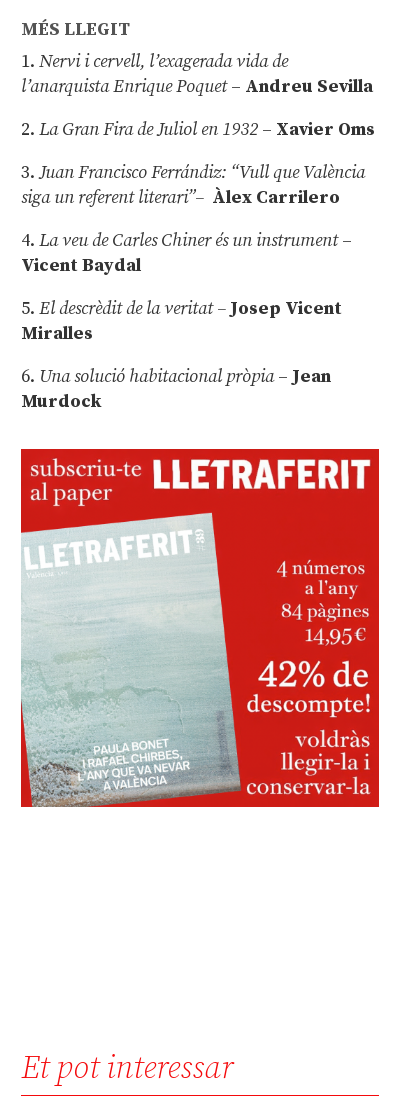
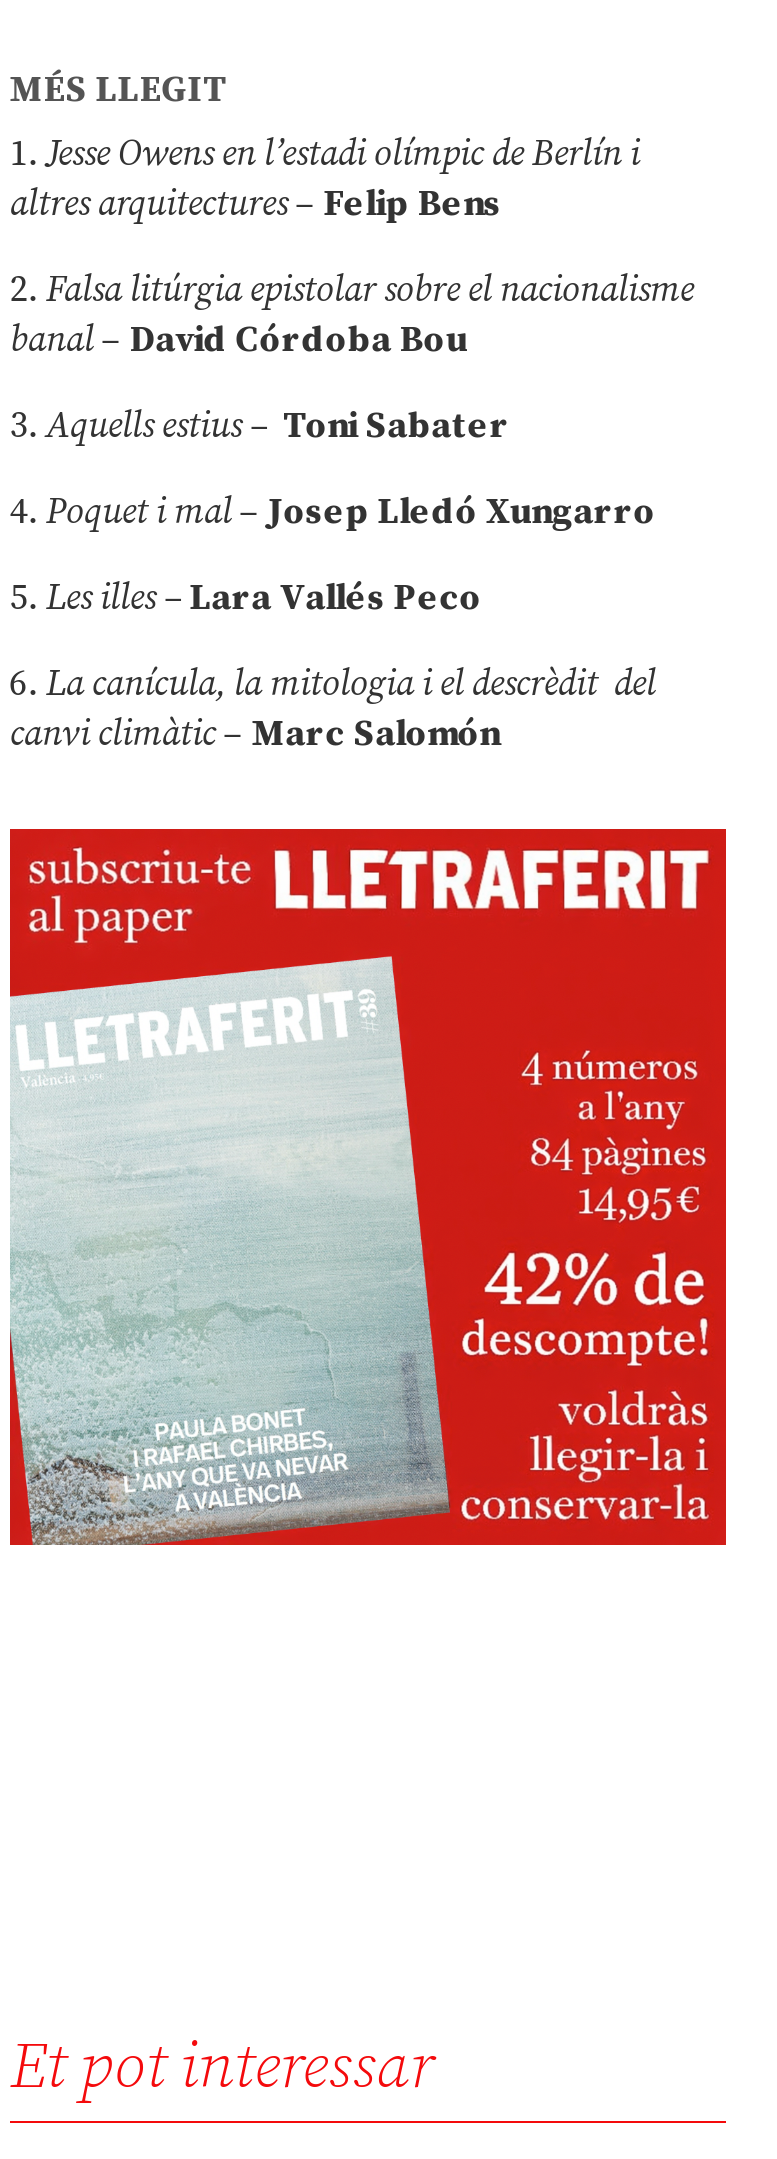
- 1. Nervi i cervell, l’exagerada vida de
- l’anarquista Enrique Poquet – Andreu Sevilla
+ 1. Jesse Owens en l’estadi olímpic de Berlín i
+ altres arquitectures – Felip Bens

- 2. La Gran Fira de Juliol en 1932 – Xavier Oms
+ 2. Falsa litúrgia epistolar sobre el nacionalisme
+ banal – David Córdoba Bou

- 3. Juan Francisco Ferrándiz: “Vull que València
- siga un referent literari”– Àlex Carrilero
+ 3. Aquells estius – Toni Sabater

- 4. La veu de Carles Chiner és un instrument –
- Vicent Baydal
+ 4. Poquet i mal – Josep Lledó Xungarro

- 5. El descrèdit de la veritat – Josep Vicent
- Miralles
+ 5. Les illes – Lara Vallés Peco

- 6. Una solució habitacional pròpia – Jean
- Murdock
+ 6. La canícula, la mitologia i el descrèdit del
+ canvi climàtic– Marc Salomón
